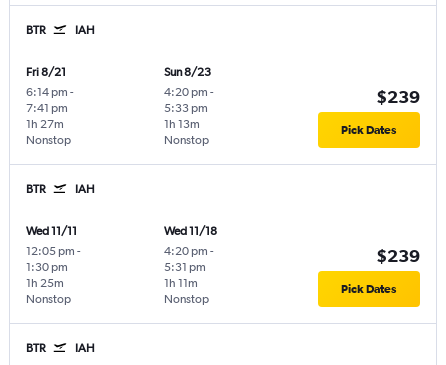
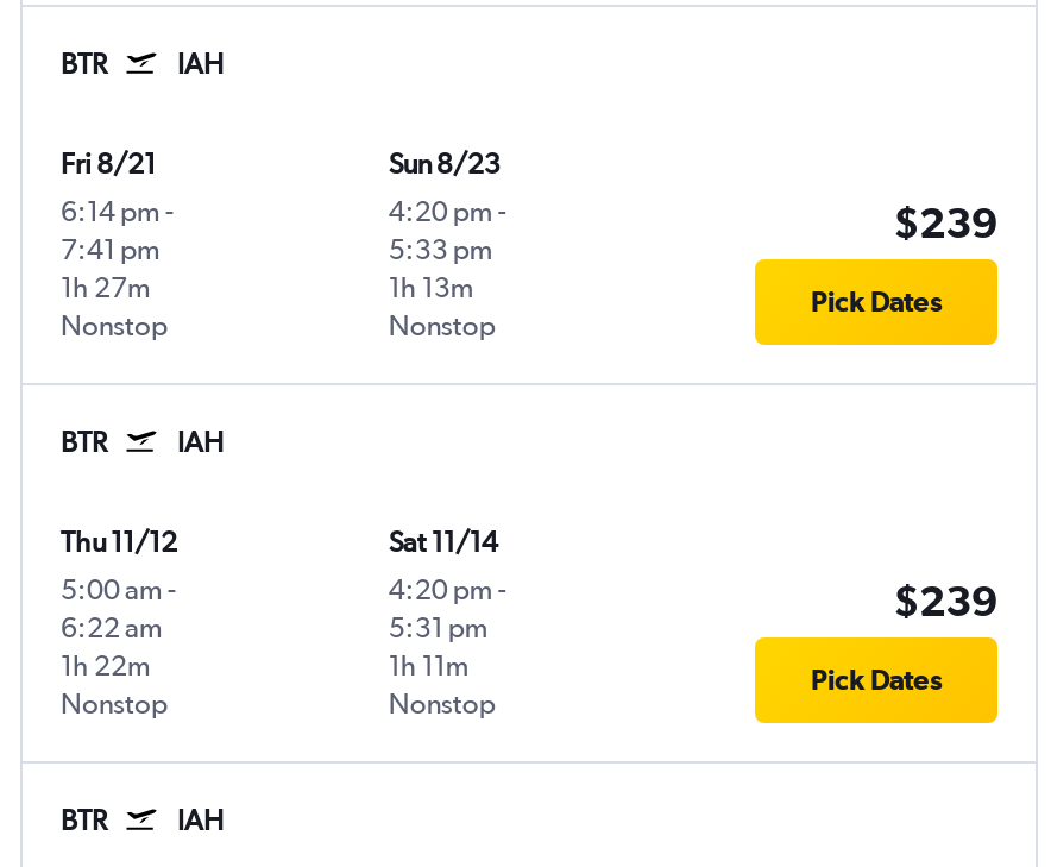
- Wed 11/11
- 12:05 pm -
- 1:30 pm
+ Thu 11/12
+ 5:00 am -
+ 6:22 am

- Wed 11/18
+ Sat 11/14

- 1h 25m
+ 1h 22m
